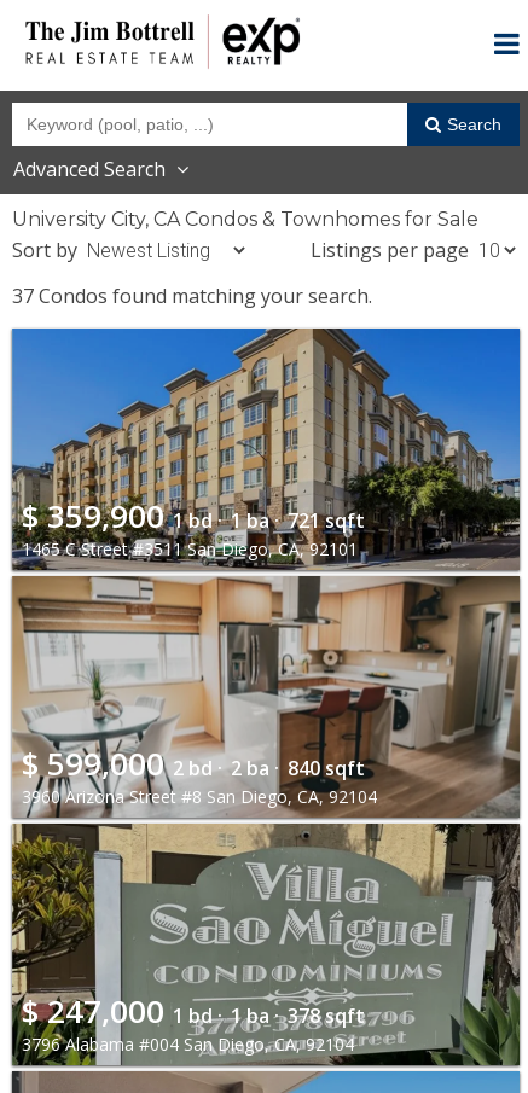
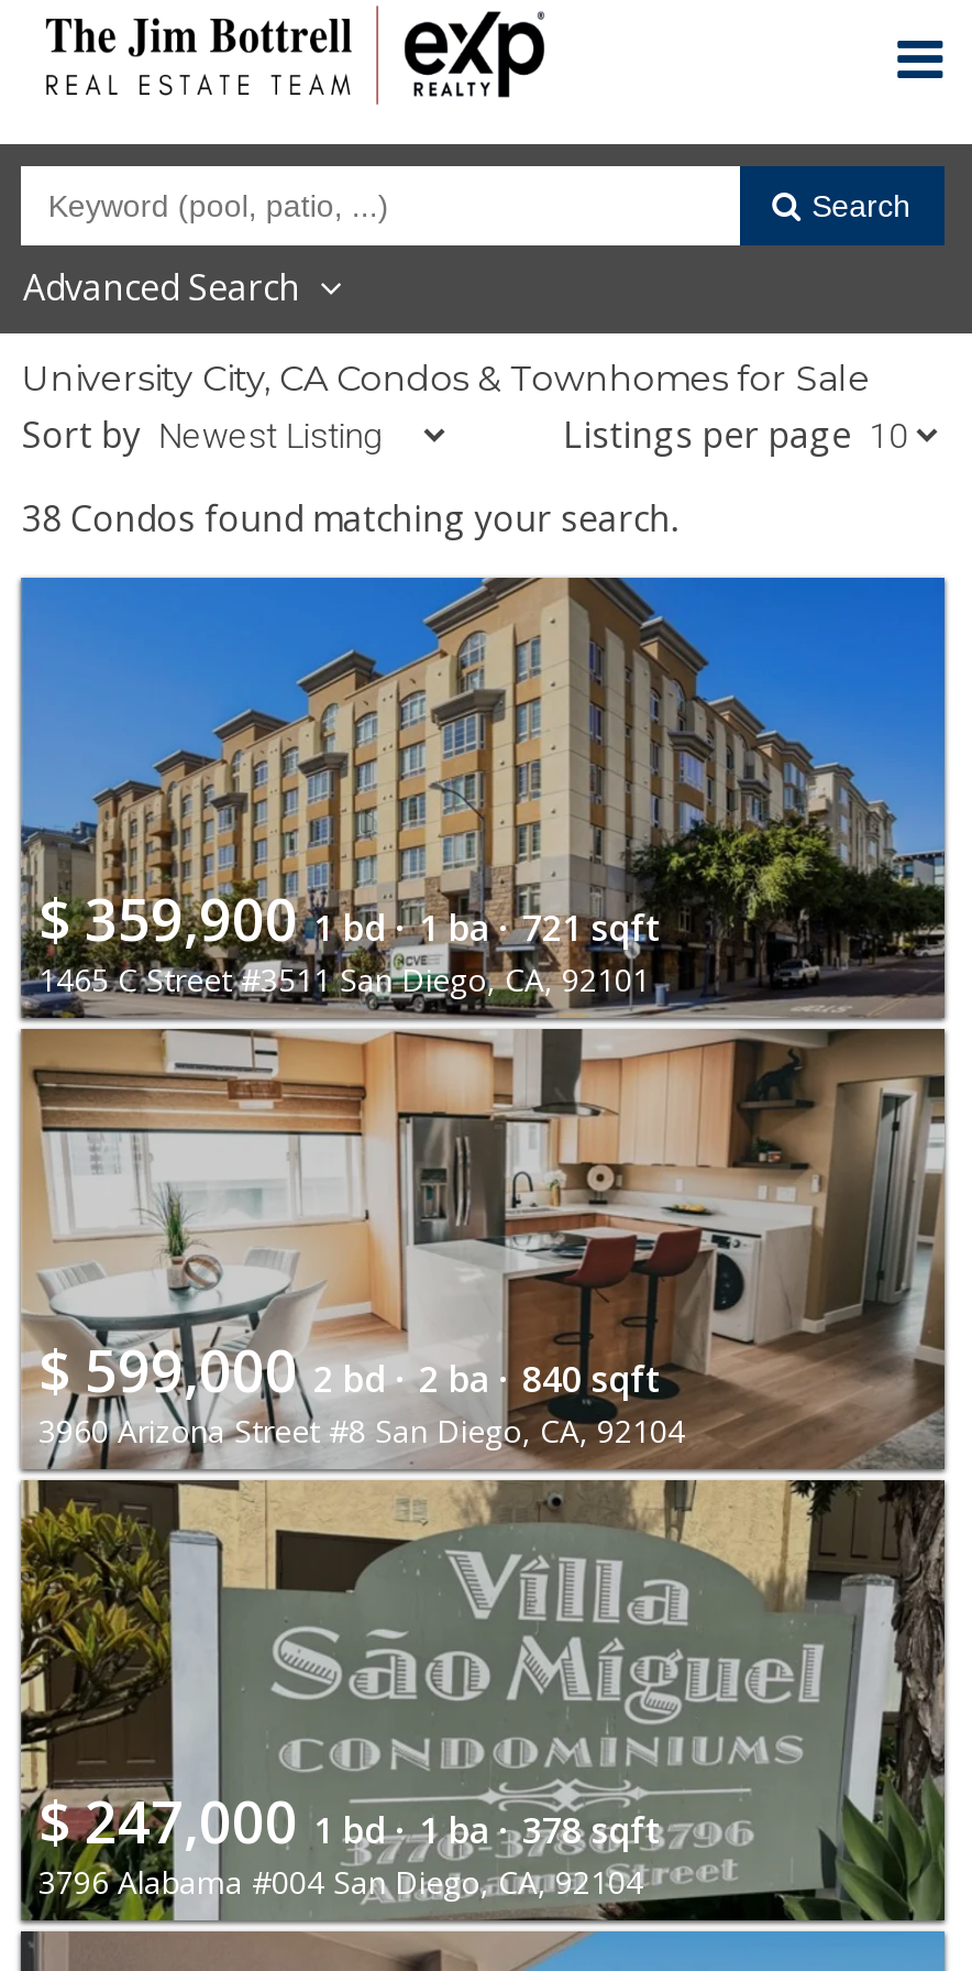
- 37 Condos found matching your search.
+ 38 Condos found matching your search.
